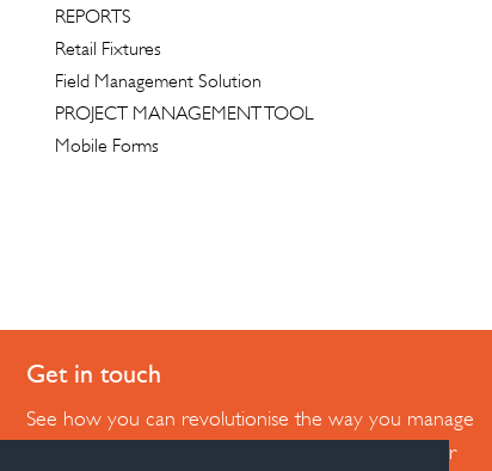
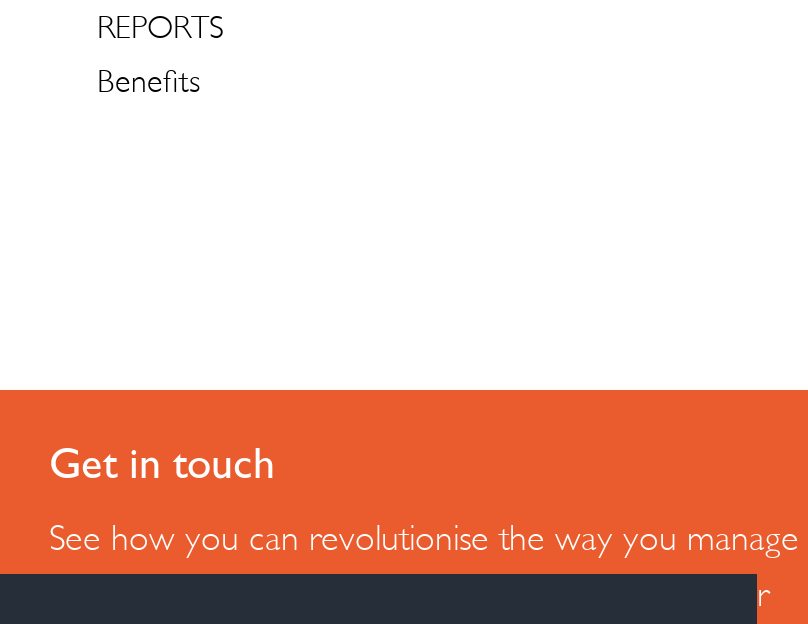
- Retail Fixtures
- Field Management Solution
- PROJECT MANAGEMENT TOOL
- Mobile Forms
+ Benefits
